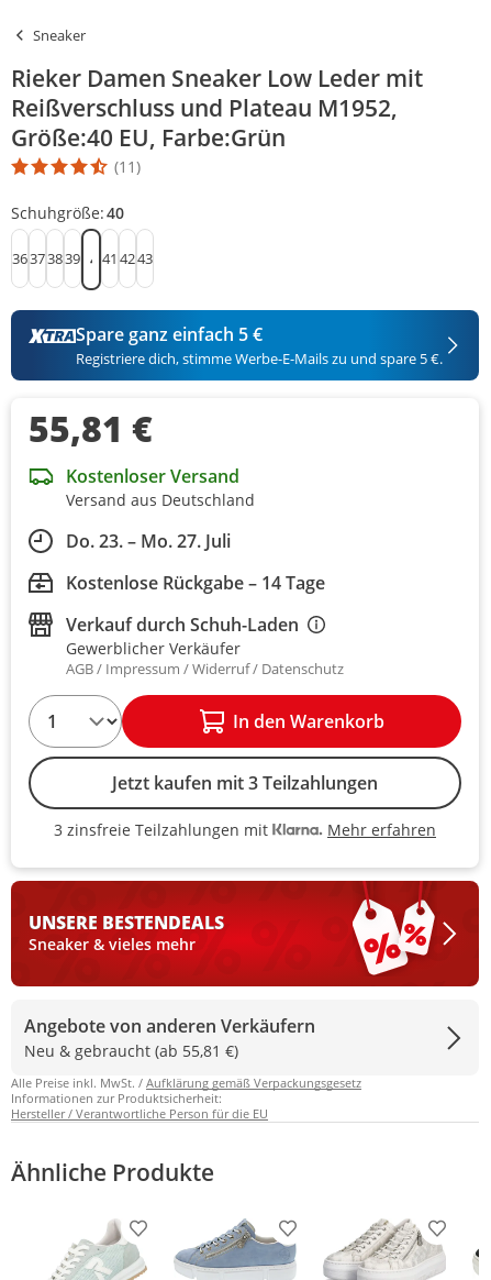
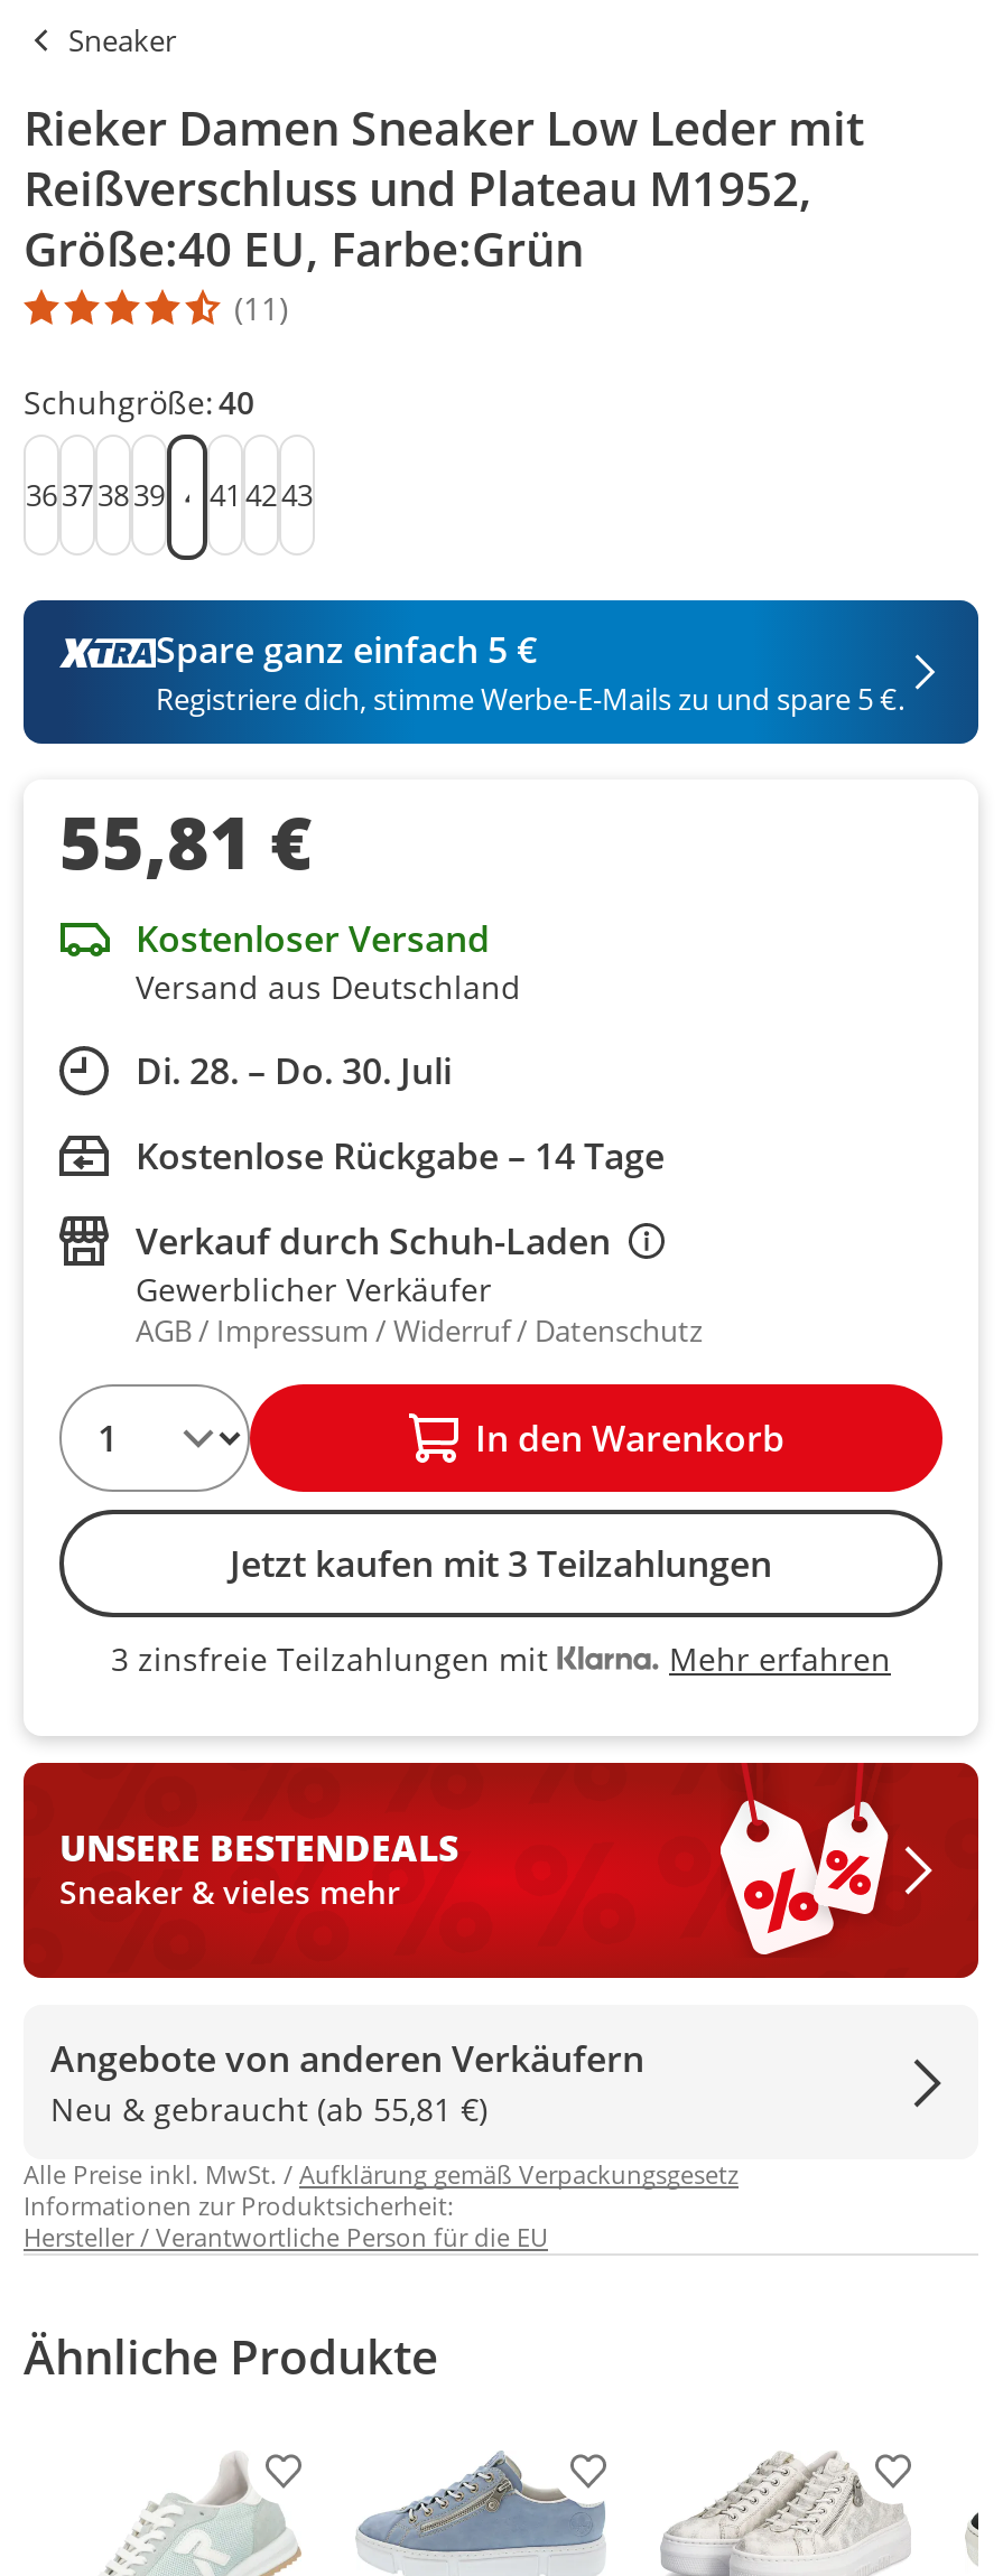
- Do. 23. – Mo. 27. Juli
+ Di. 28. – Do. 30. Juli
